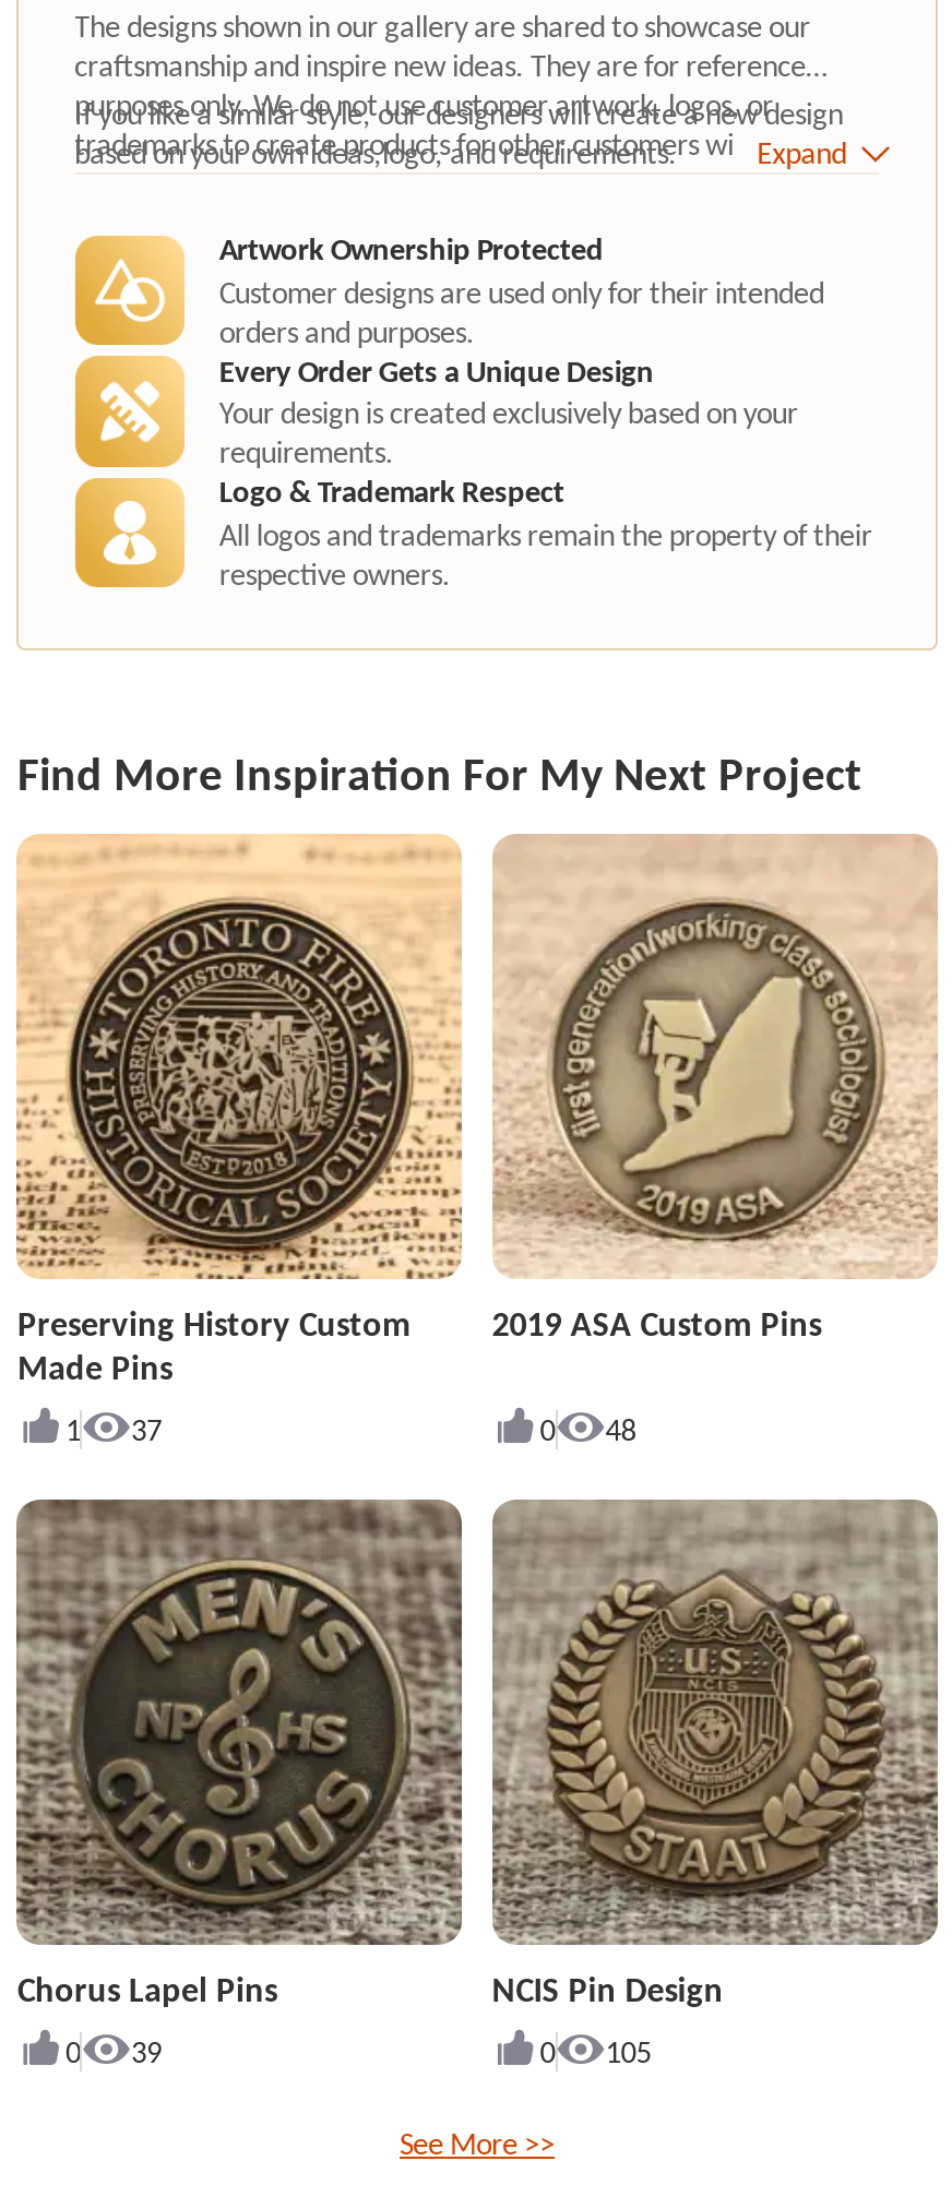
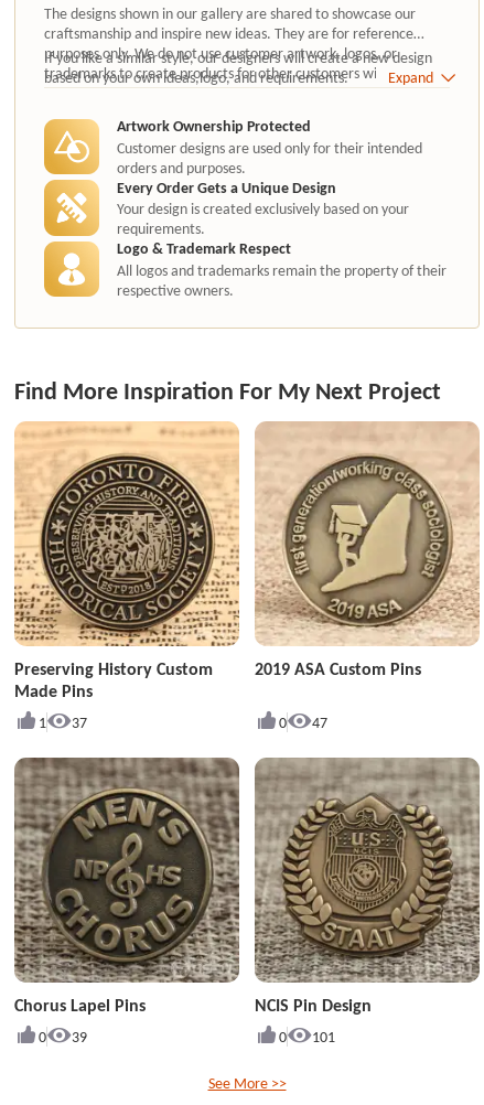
- 0 48
+ 0 47

- 0 105
+ 0 101
